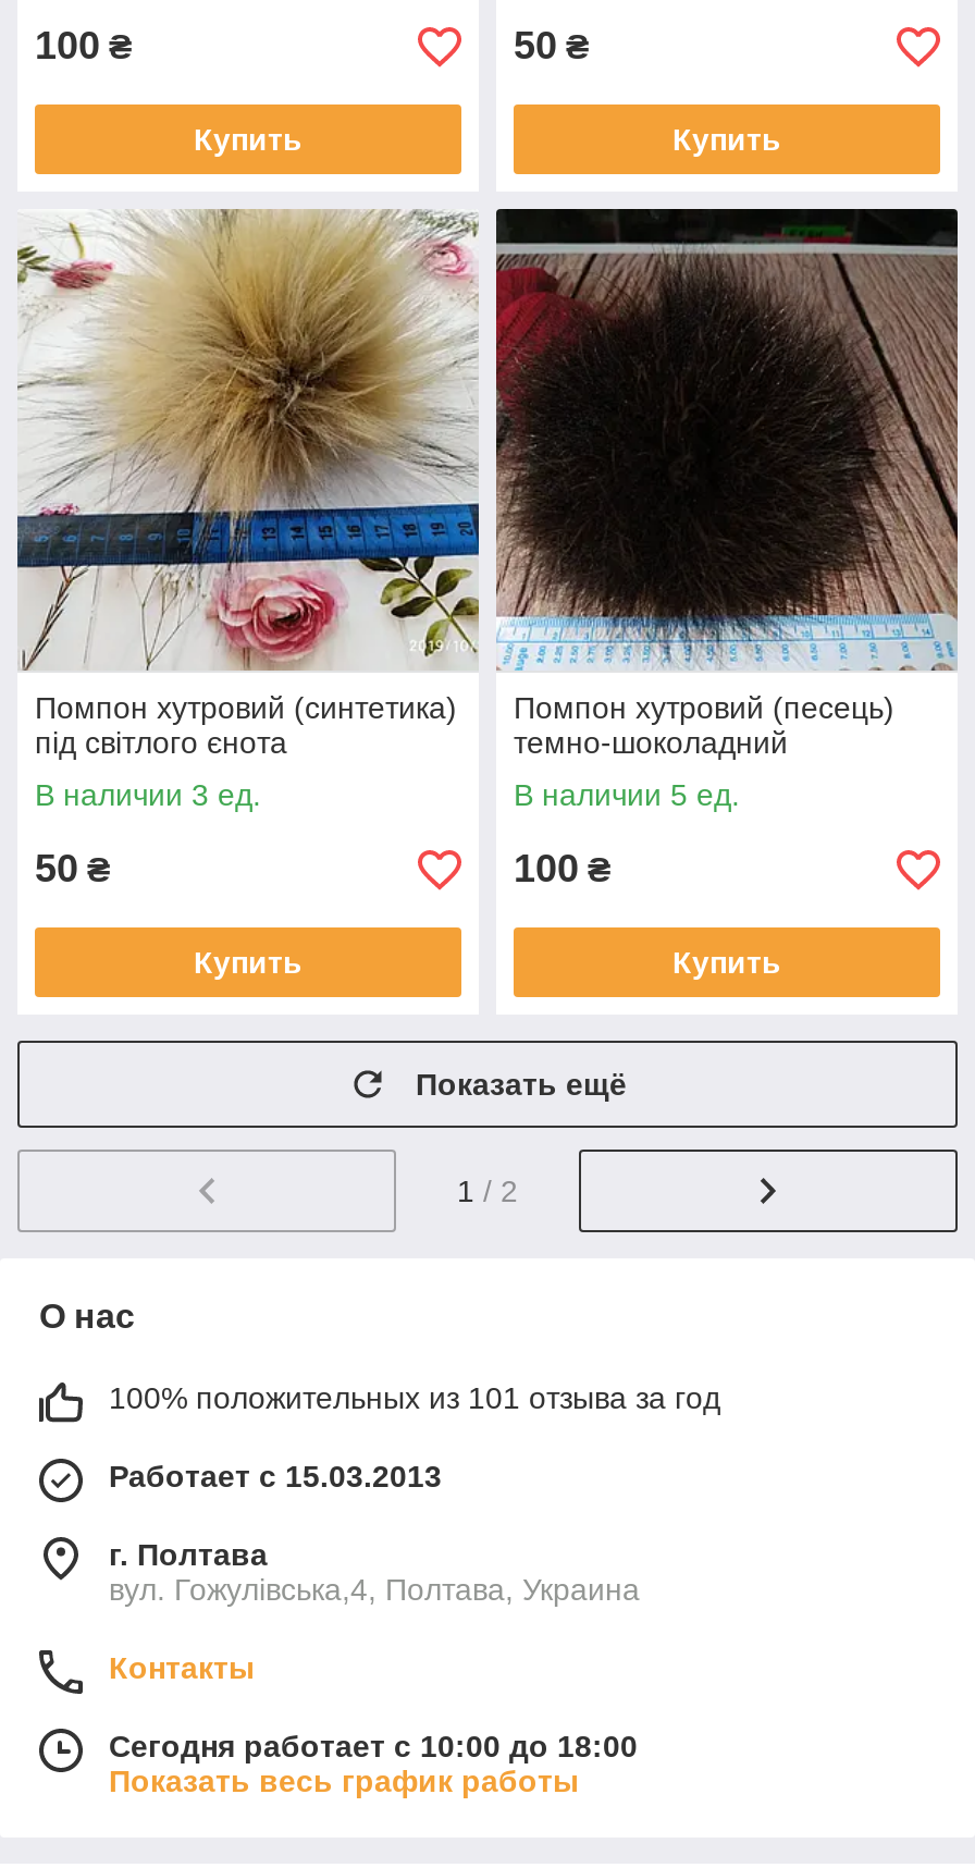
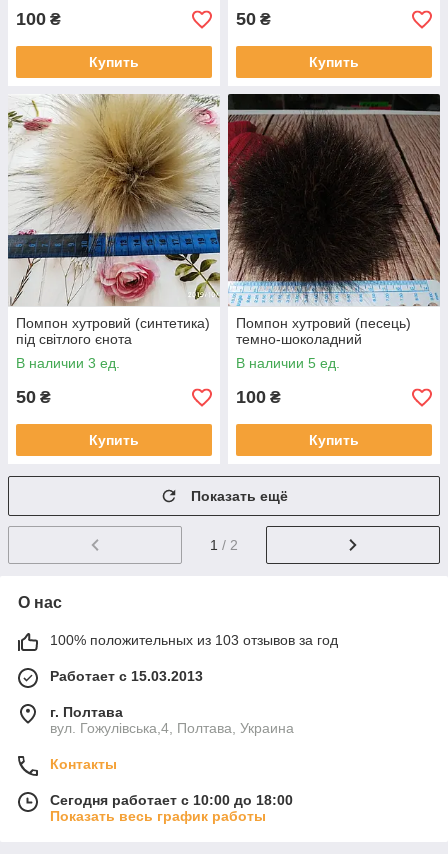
- 100% положительных из 101 отзыва за год
+ 100% положительных из 103 отзывов за год
